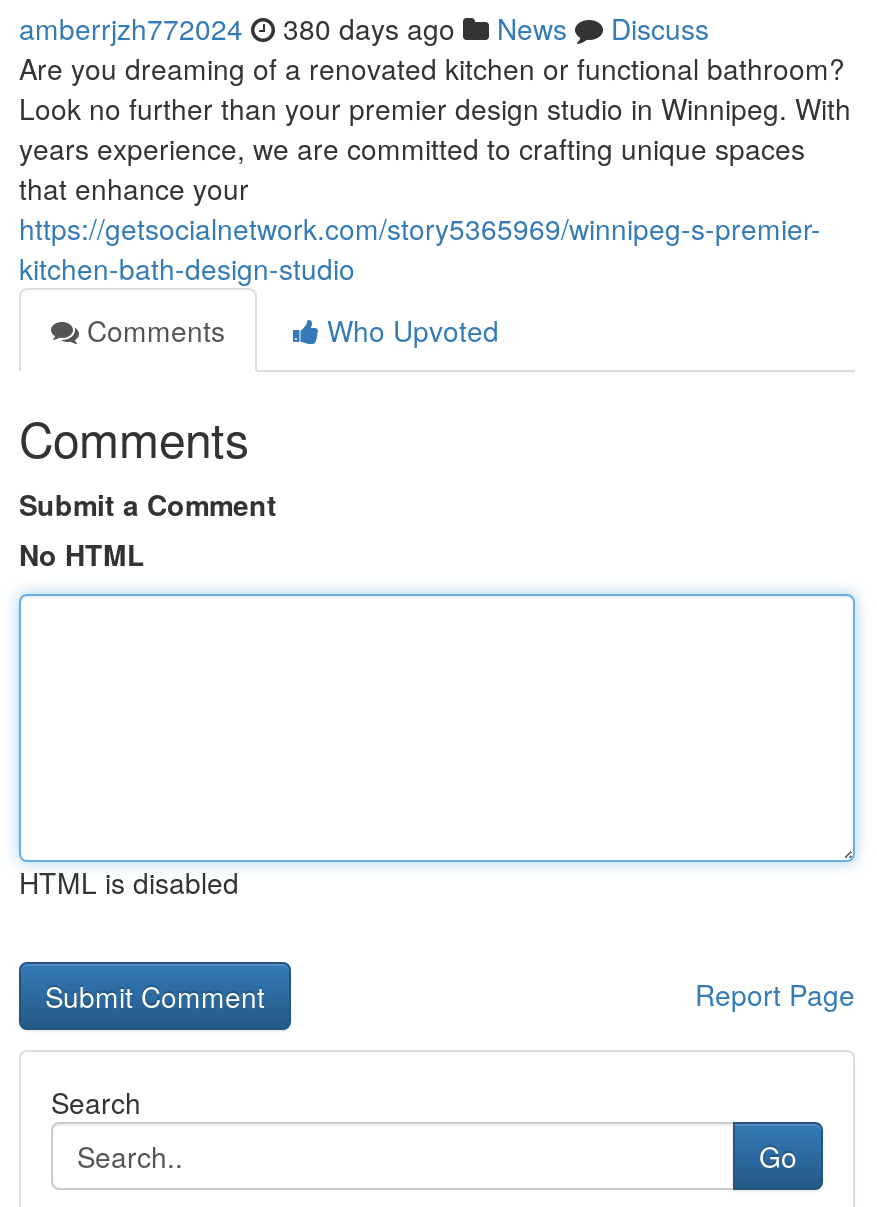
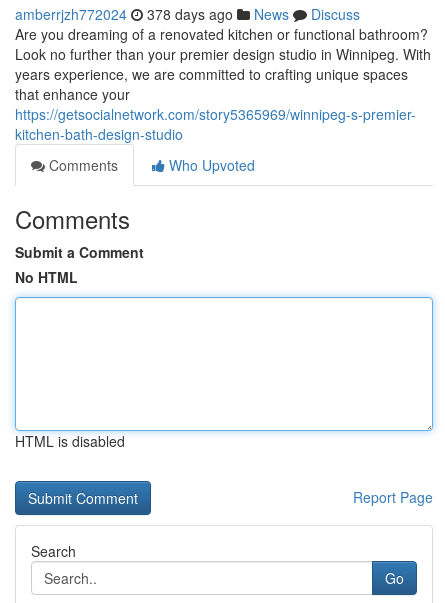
- amberrjzh772024 380 days ago News Discuss
+ amberrjzh772024 378 days ago News Discuss
